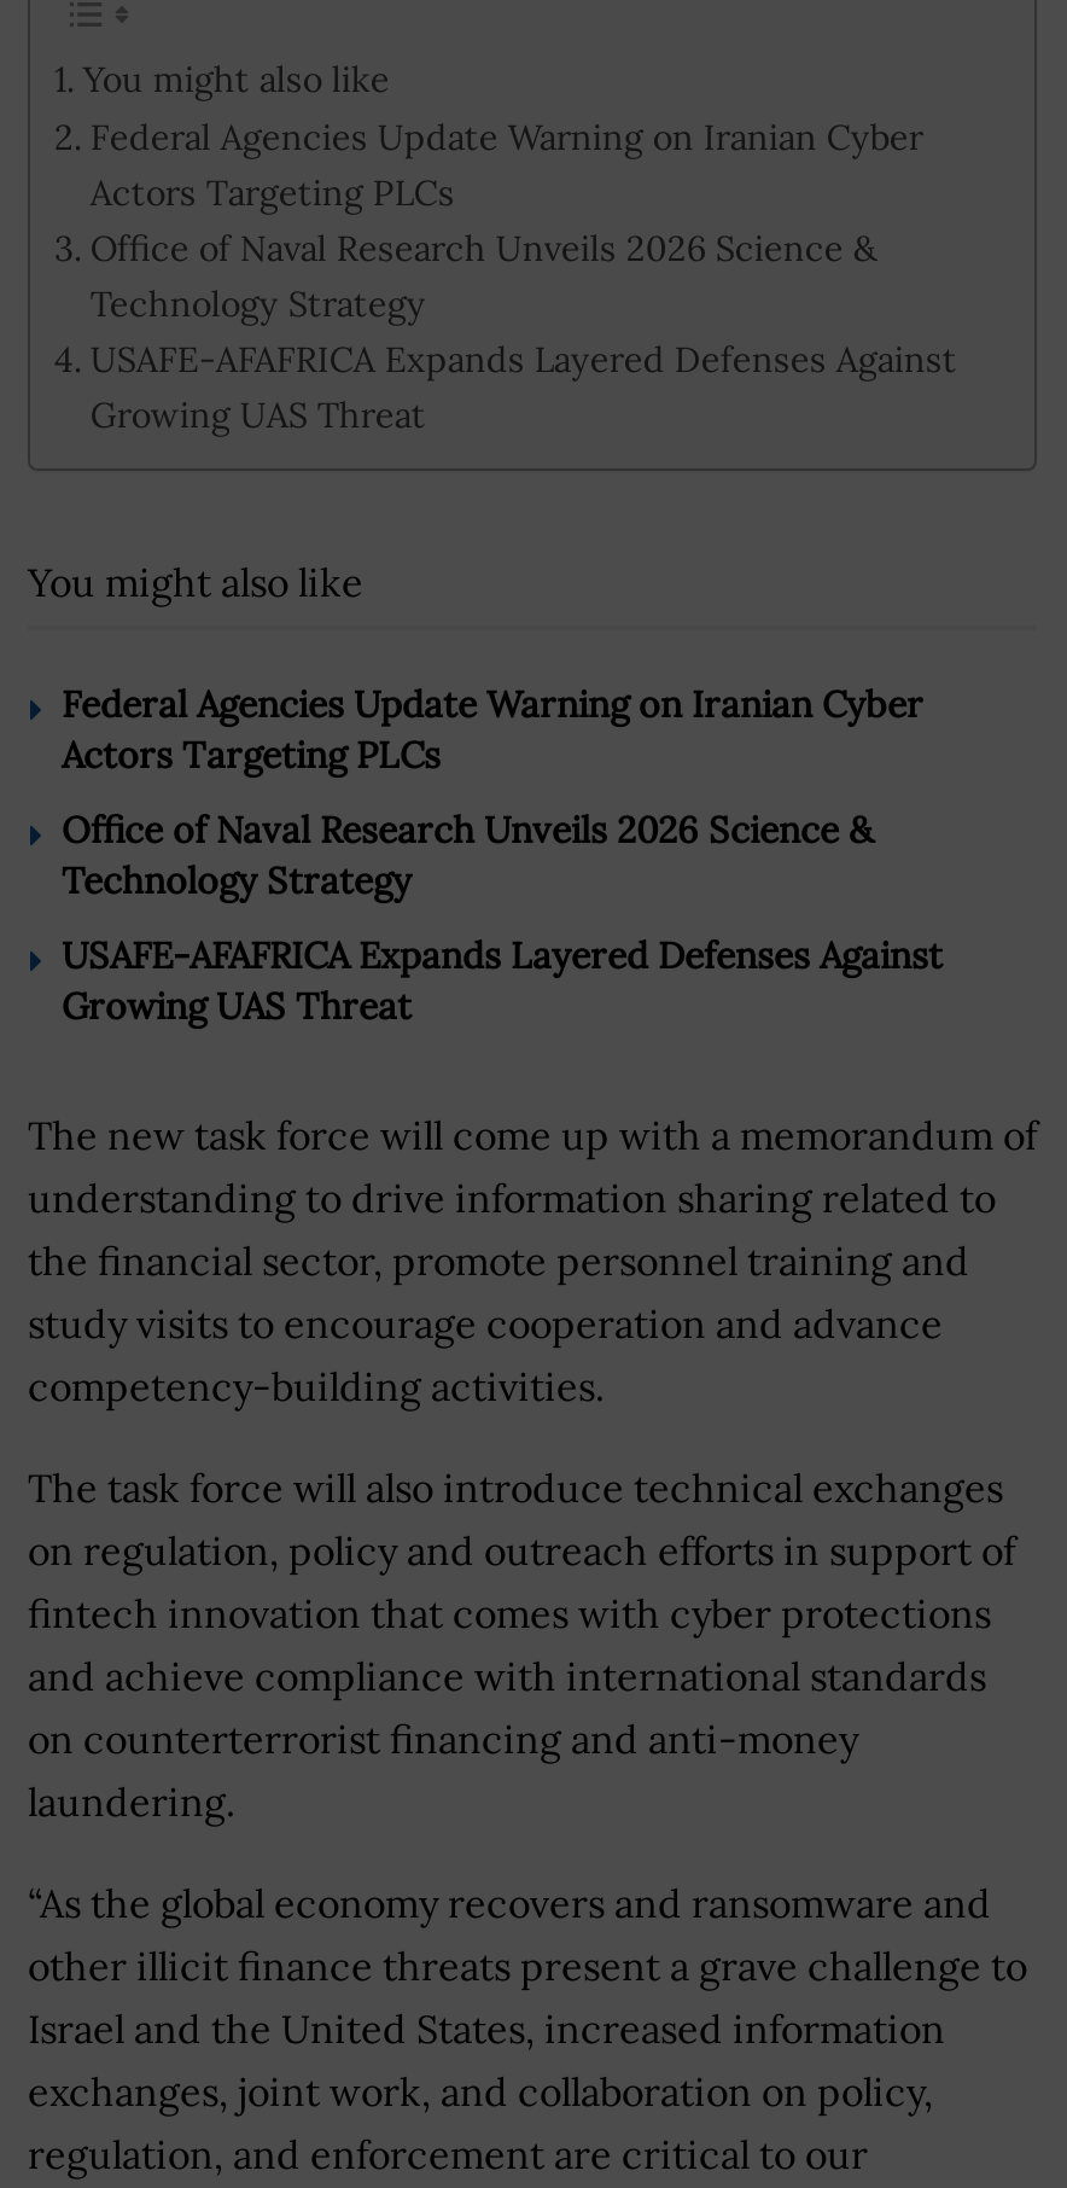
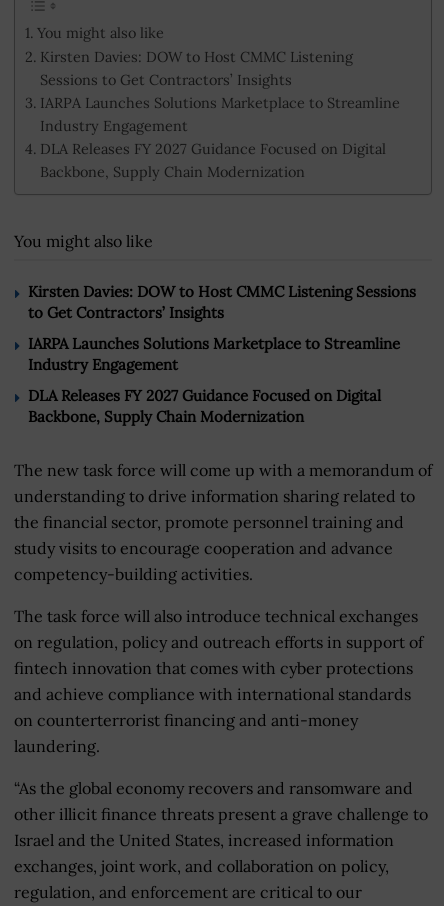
- Federal Agencies Update Warning on Iranian Cyber
- Actors Targeting PLCs
- Office of Naval Research Unveils 2026 Science &
- Technology Strategy
- USAFE-AFAFRICA Expands Layered Defenses Against
- Growing UAS Threat
+ Kirsten Davies: DOW to Host CMMC Listening
+ Sessions to Get Contractors’ Insights
+ IARPA Launches Solutions Marketplace to Streamline
+ Industry Engagement
+ DLA Releases FY 2027 Guidance Focused on Digital
+ Backbone, Supply Chain Modernization

- Federal Agencies Update Warning on Iranian Cyber
- Actors Targeting PLCs
+ Kirsten Davies: DOW to Host CMMC Listening Sessions
+ to Get Contractors’ Insights

- Office of Naval Research Unveils 2026 Science &
- Technology Strategy
+ IARPA Launches Solutions Marketplace to Streamline
+ Industry Engagement

- USAFE-AFAFRICA Expands Layered Defenses Against
- Growing UAS Threat
+ DLA Releases FY 2027 Guidance Focused on Digital
+ Backbone, Supply Chain Modernization
